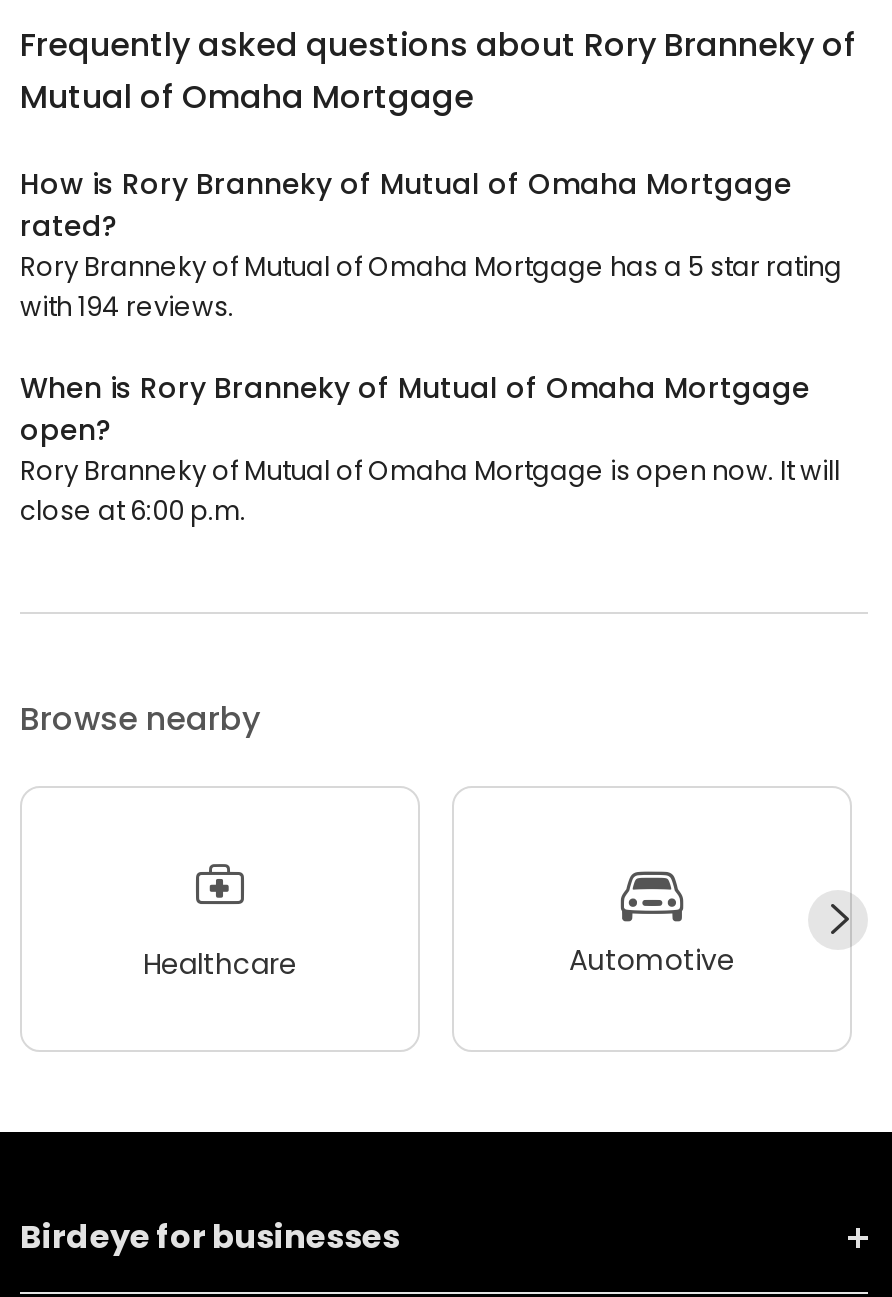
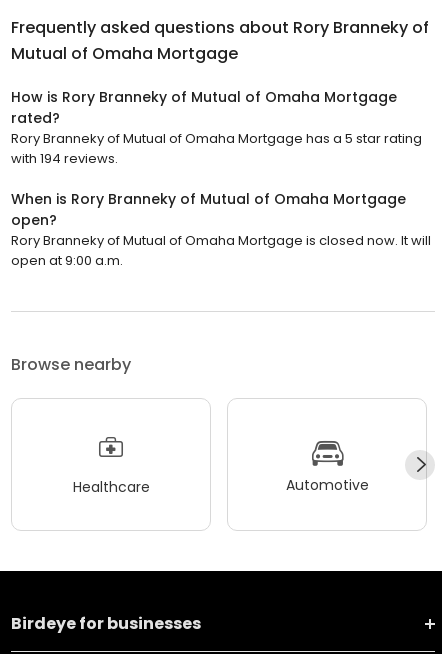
- Rory Branneky of Mutual of Omaha Mortgage is open now. It will
+ Rory Branneky of Mutual of Omaha Mortgage is closed now. It will

- close at 6:00 p.m.
+ open at 9:00 a.m.
